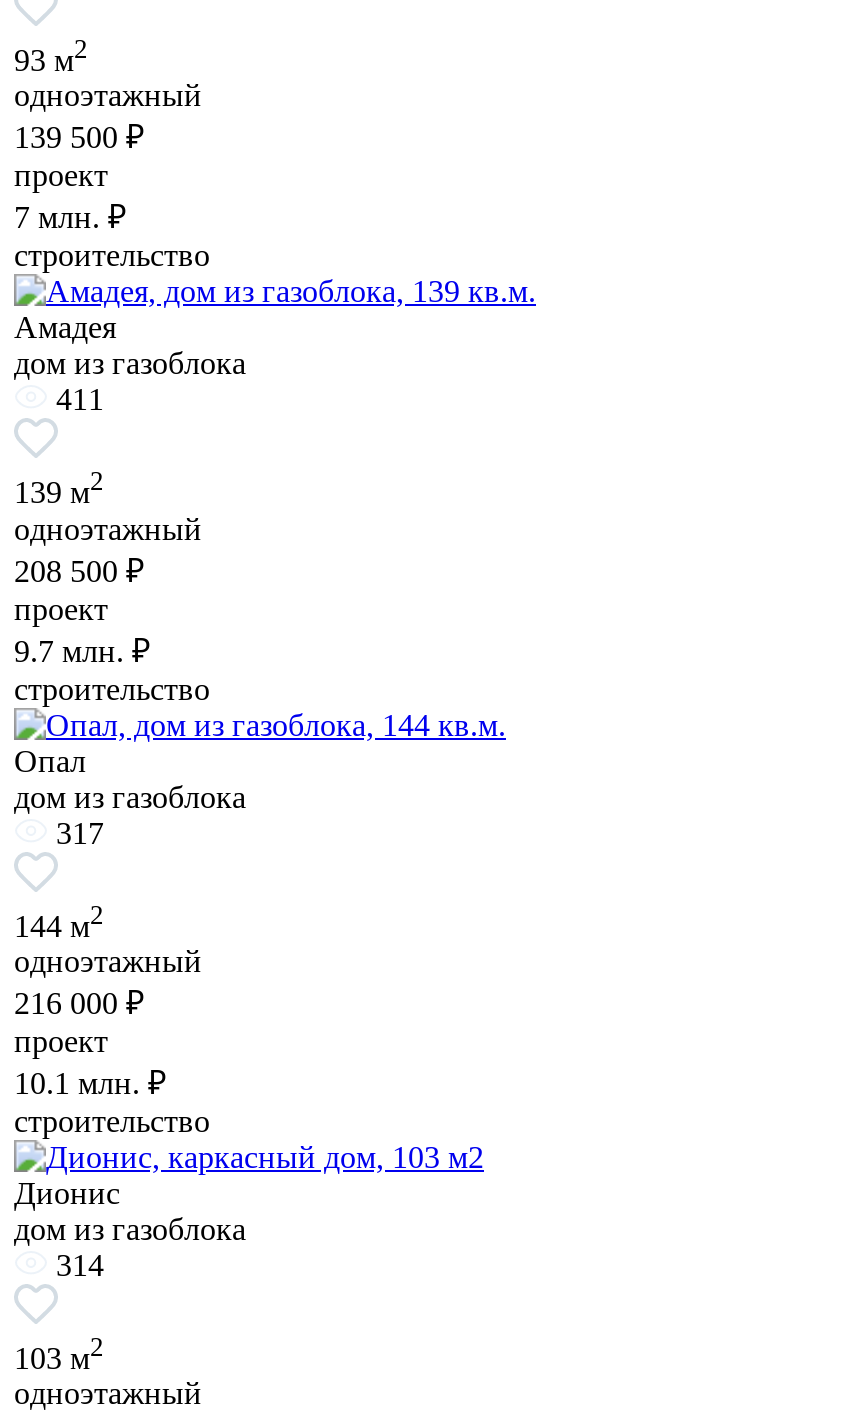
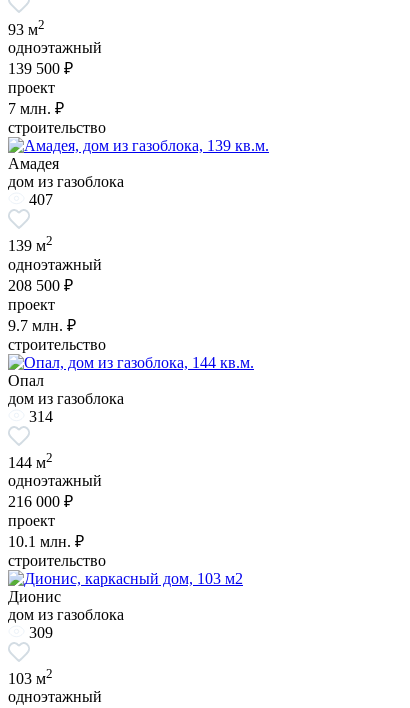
- 411
+ 407

- 317
+ 314

- 314
+ 309
